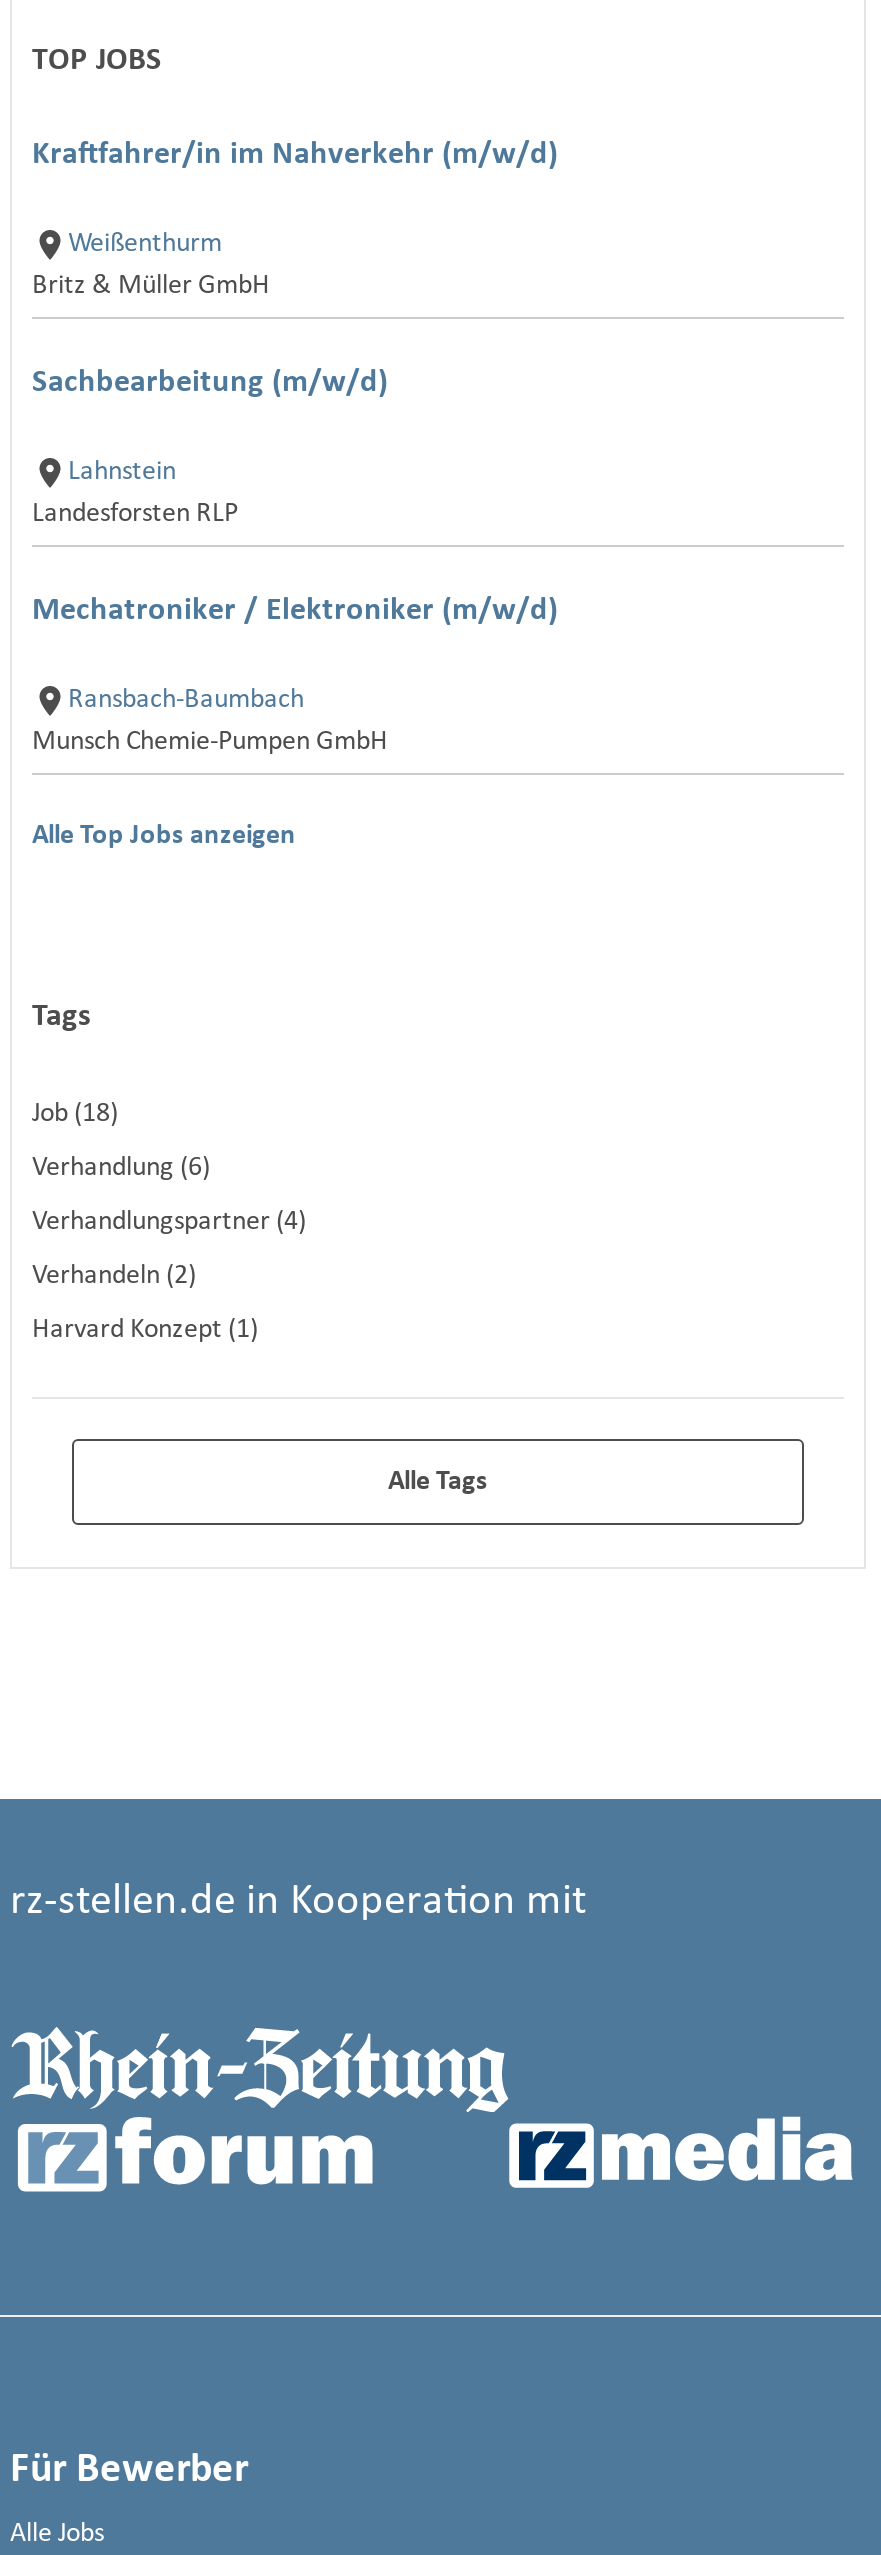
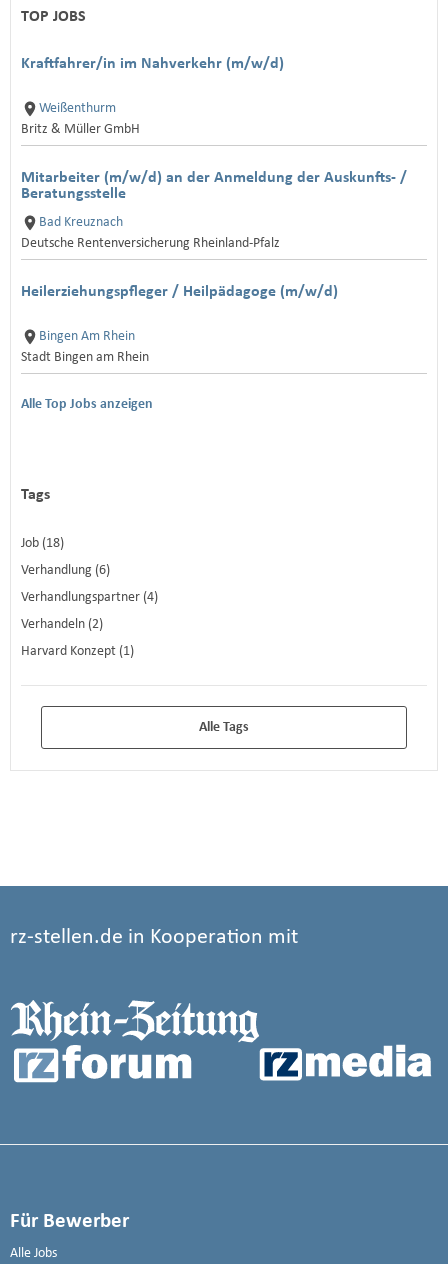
- Sachbearbeitung (m/w/d)
+ Mitarbeiter (m/w/d) an der Anmeldung der Auskunfts- /
+ Beratungsstelle

- Lahnstein
- Landesforsten RLP
+ Bad Kreuznach
+ Deutsche Rentenversicherung Rheinland-Pfalz

- Mechatroniker / Elektroniker (m/w/d)
+ Heilerziehungspfleger / Heilpädagoge (m/w/d)

- Ransbach-Baumbach
- Munsch Chemie-Pumpen GmbH
+ Bingen Am Rhein
+ Stadt Bingen am Rhein
